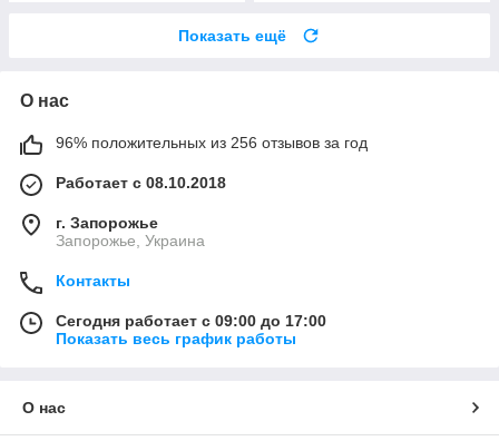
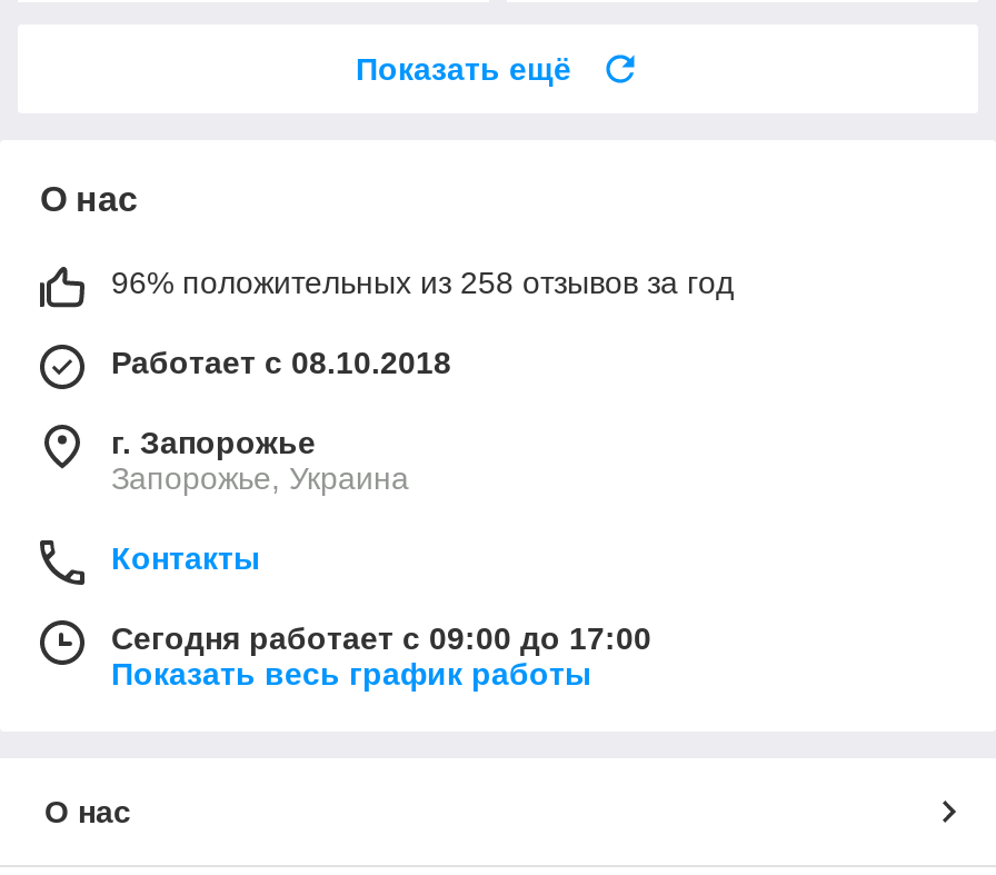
- 96% положительных из 256 отзывов за год
+ 96% положительных из 258 отзывов за год
